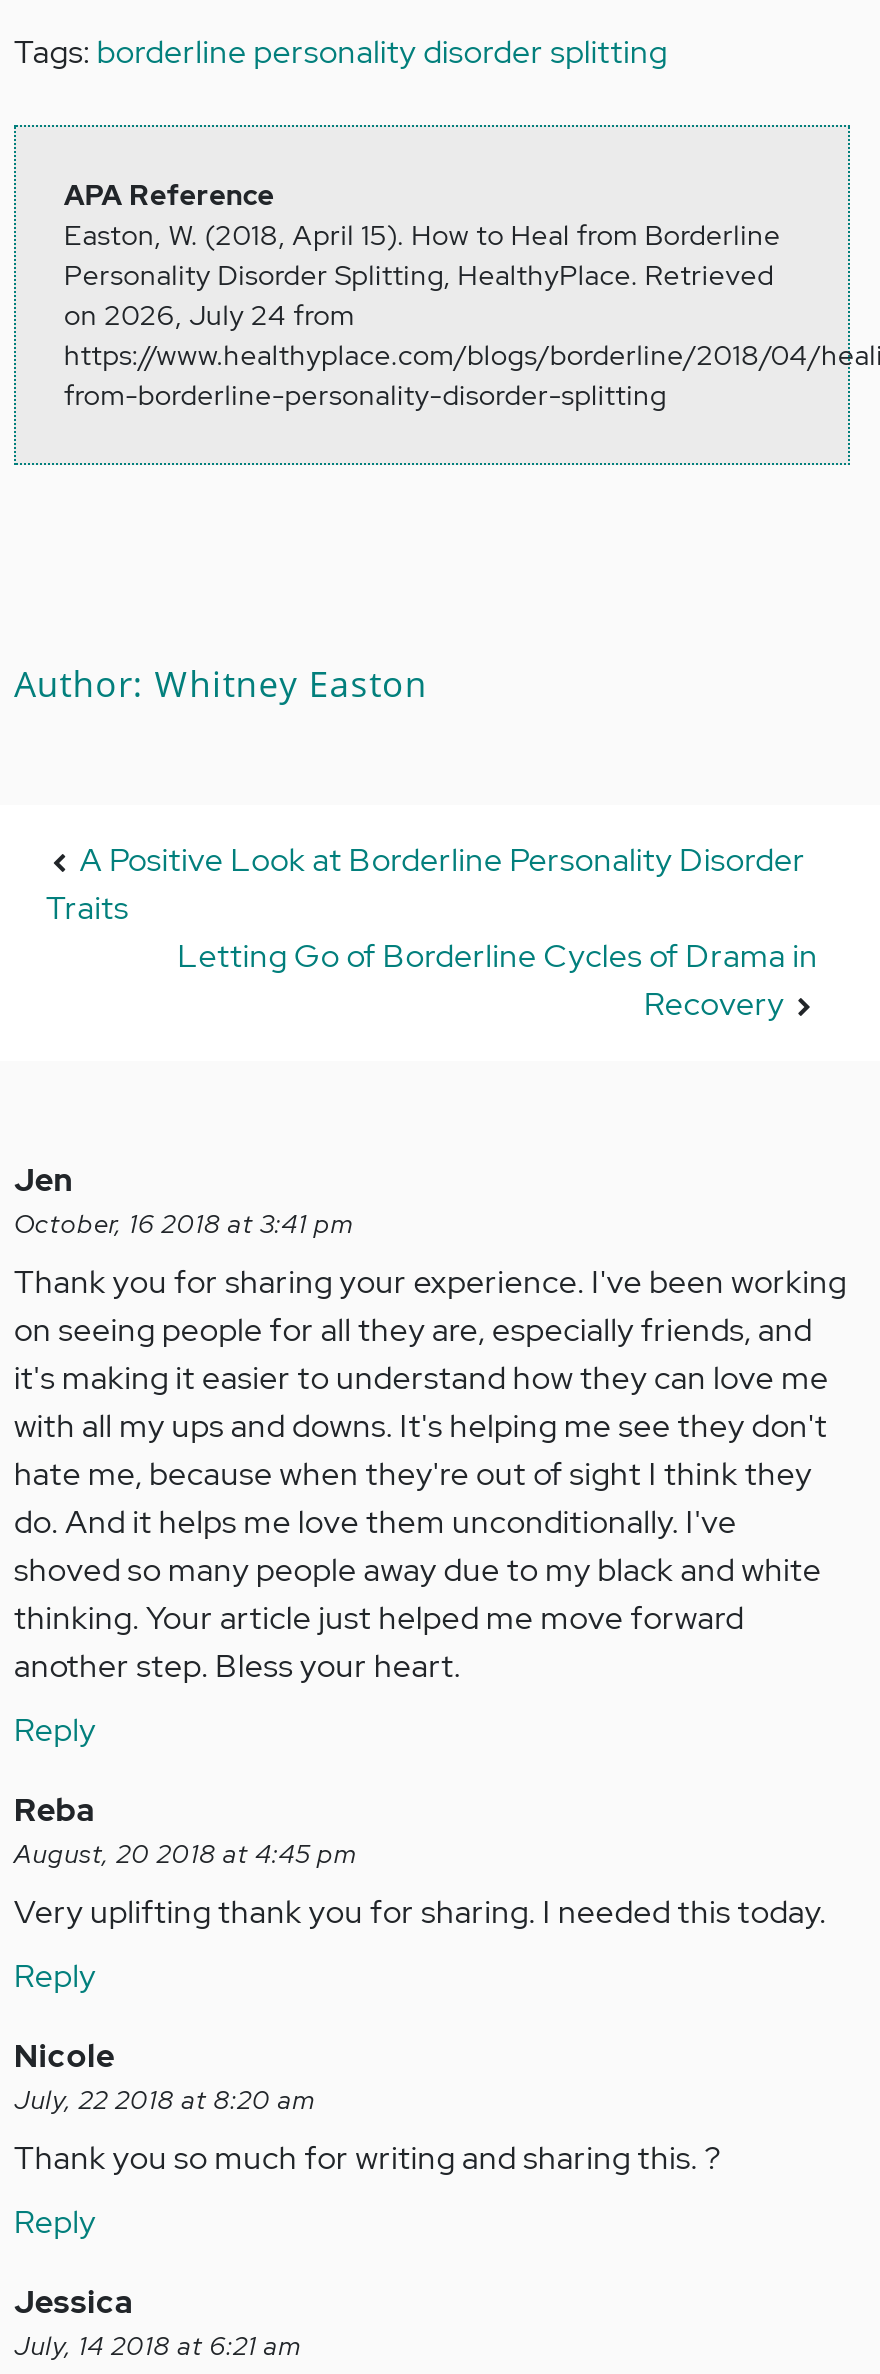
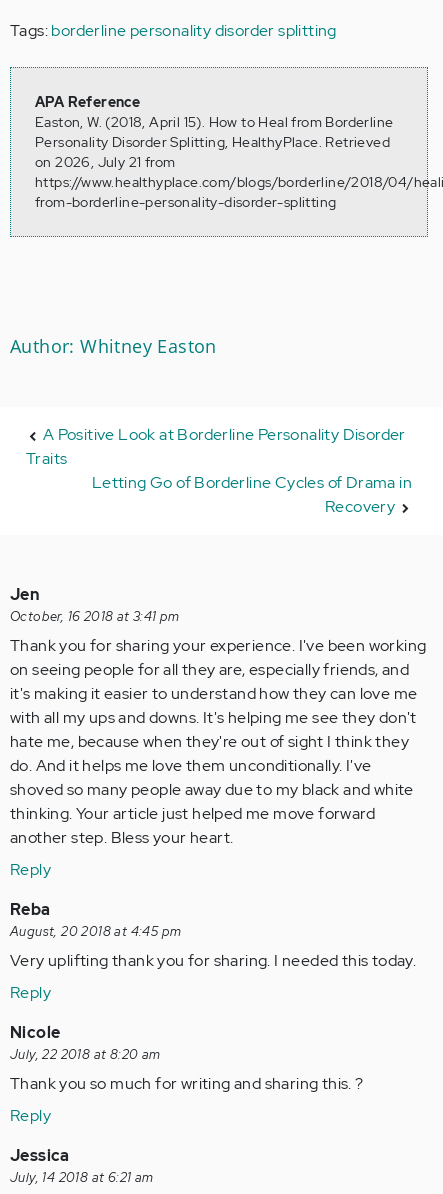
- on 2026, July 24 from
+ on 2026, July 21 from
